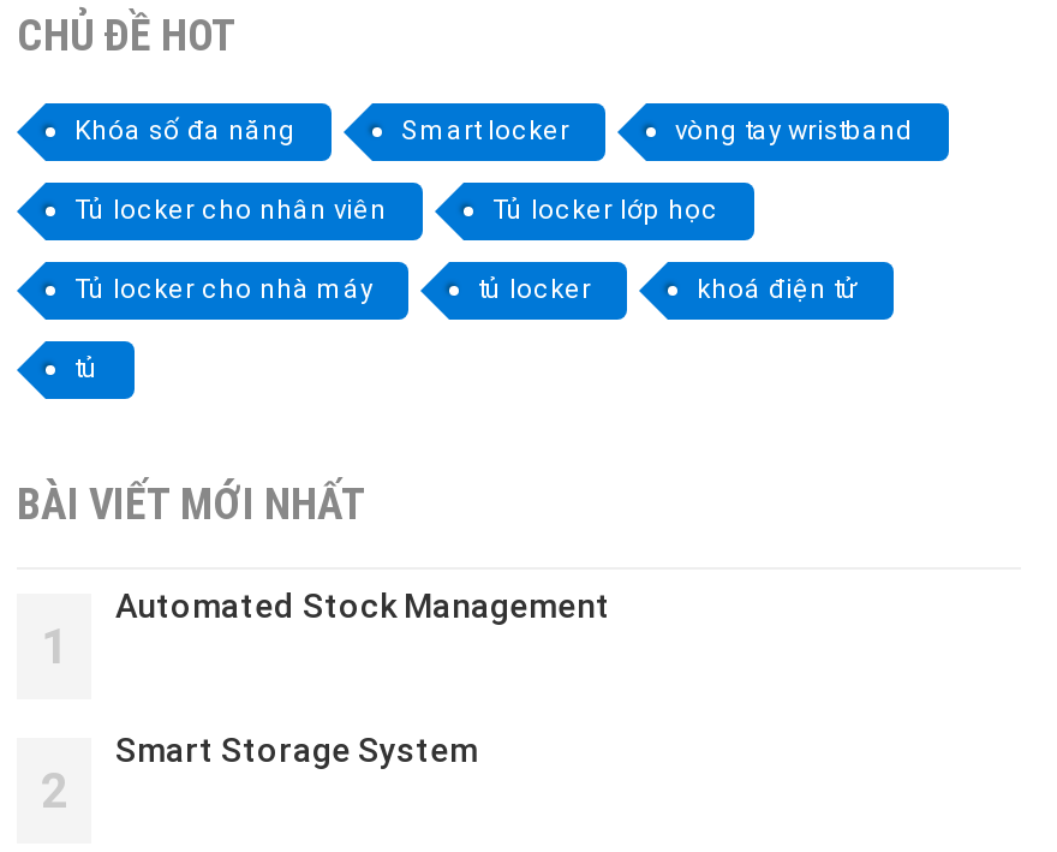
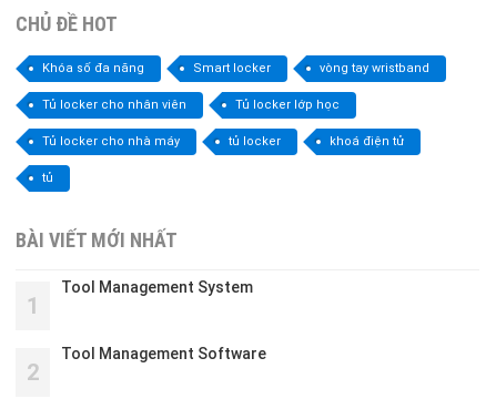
- Automated Stock Management
+ Tool Management System

- Smart Storage System
+ Tool Management Software
